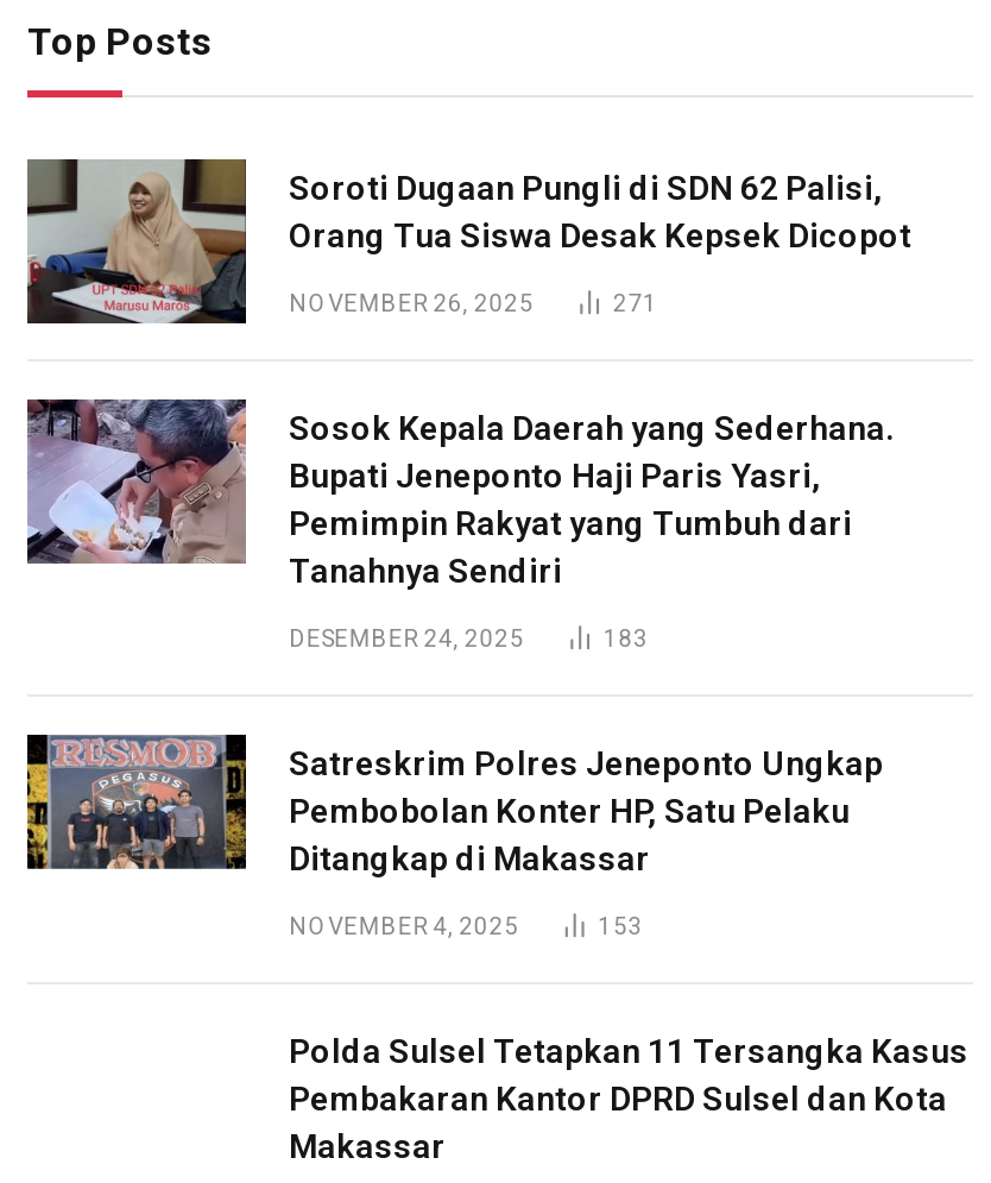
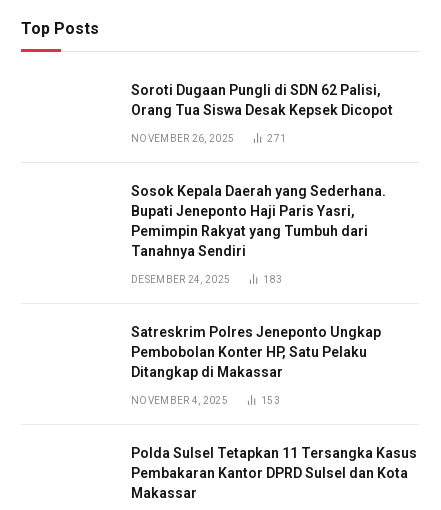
- [image]

- [image]

- [image]
